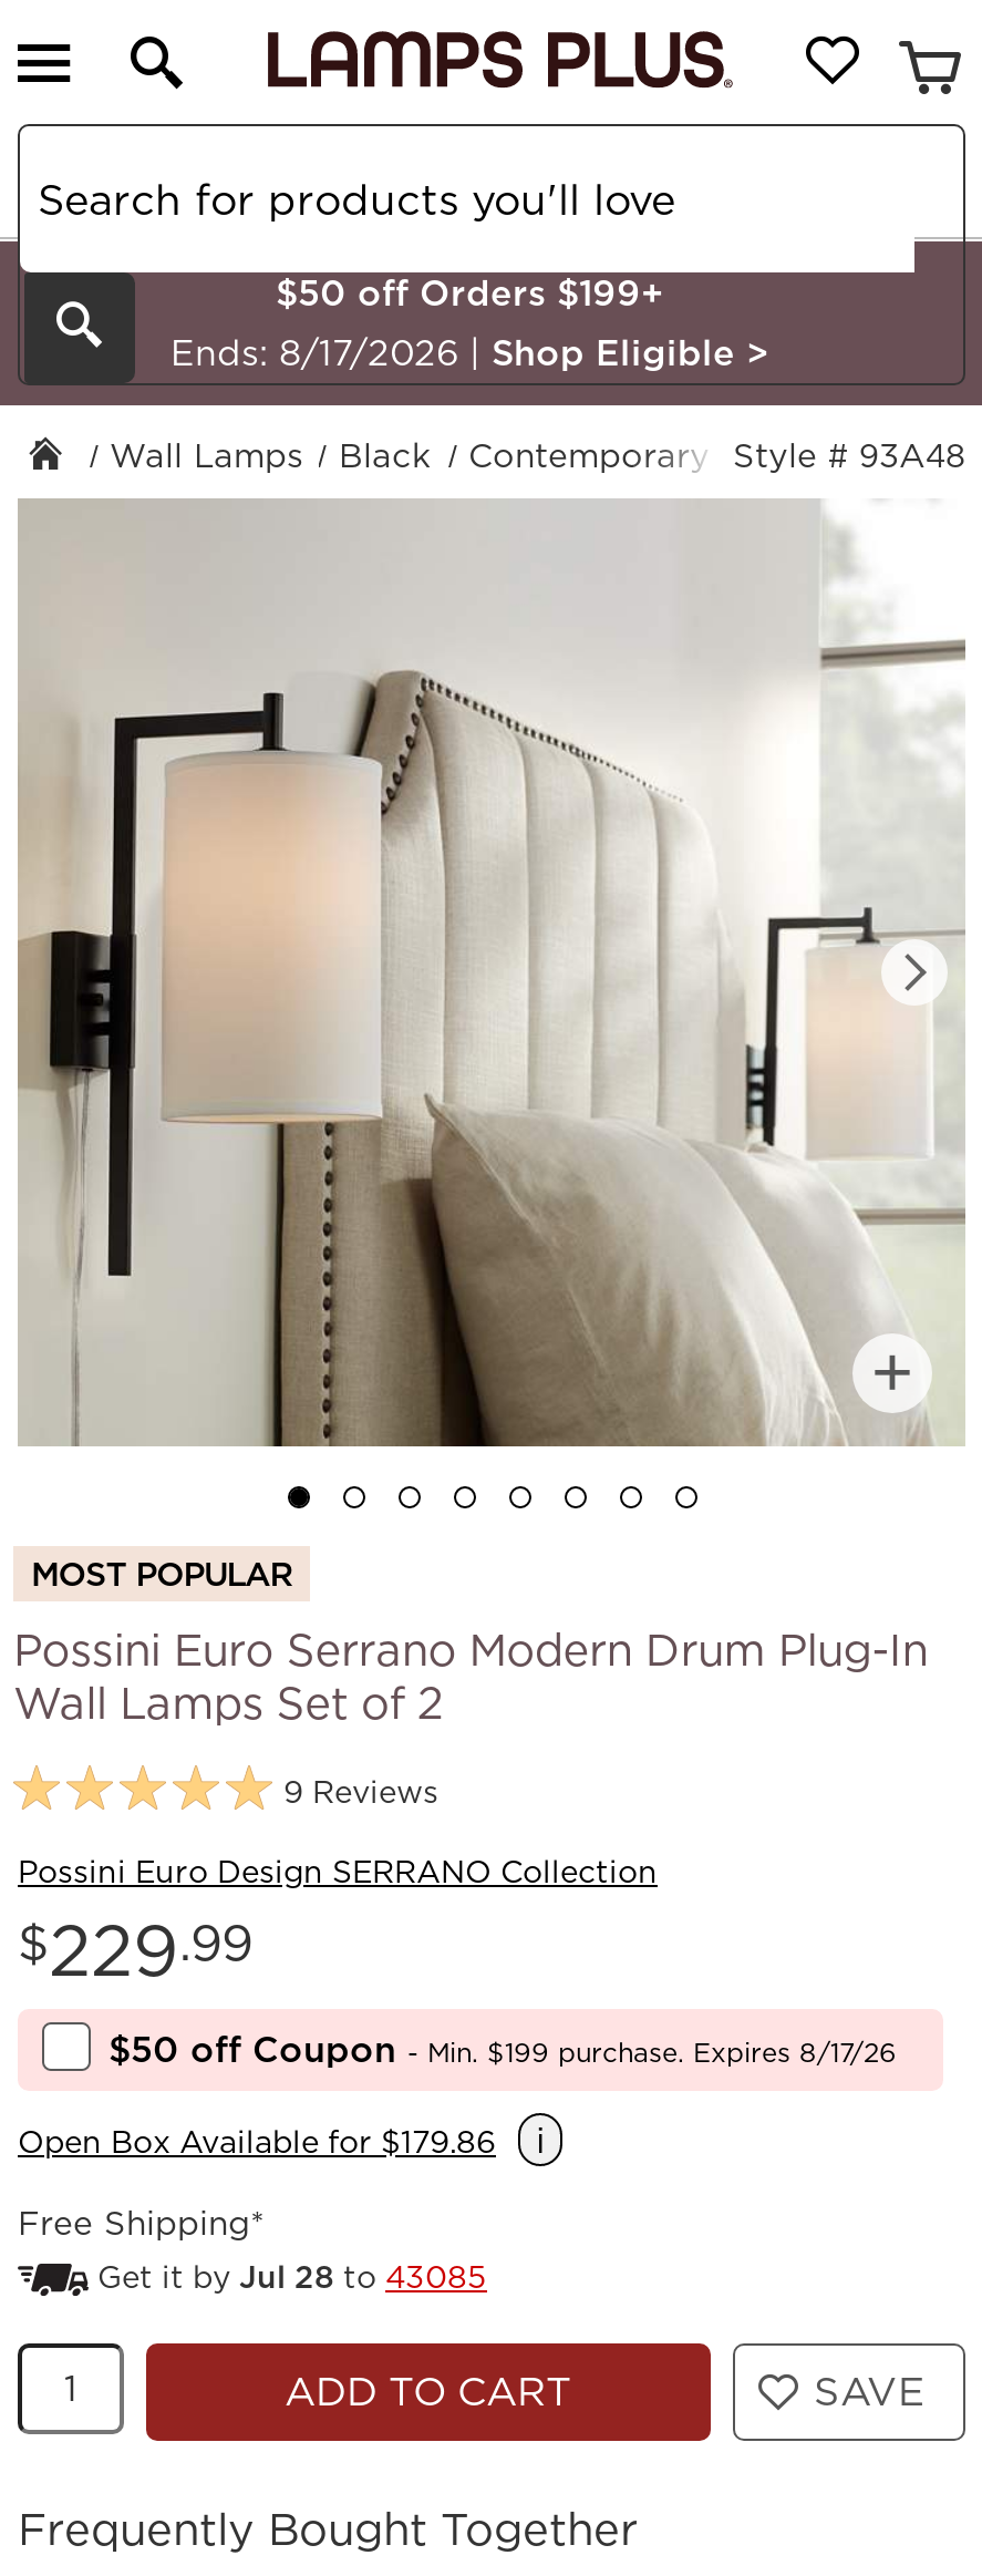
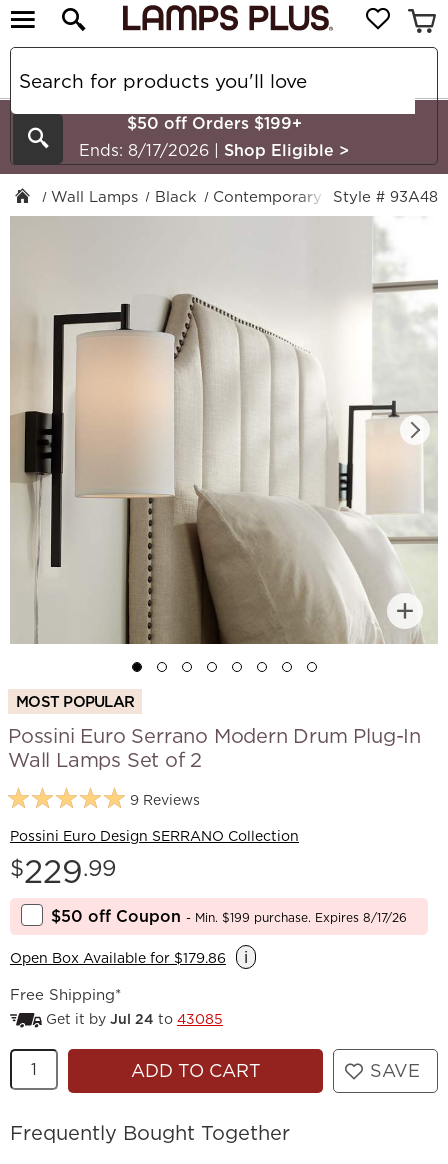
- Get it by Jul 28 to 43085
+ Get it by Jul 24 to 43085
